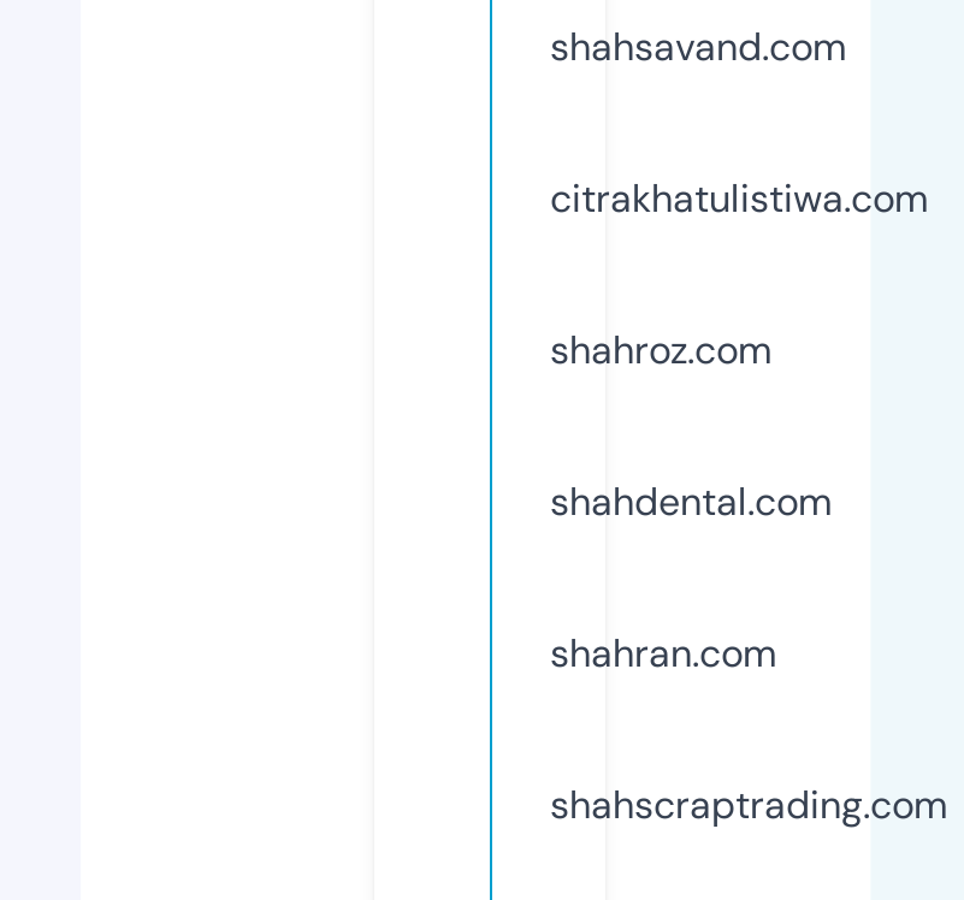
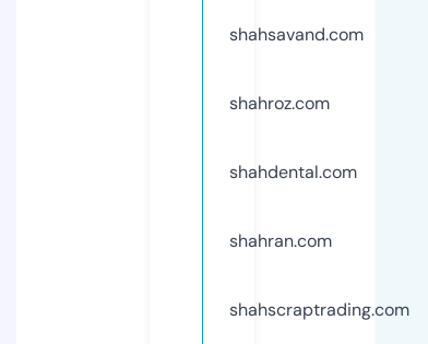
- citrakhatulistiwa.com
